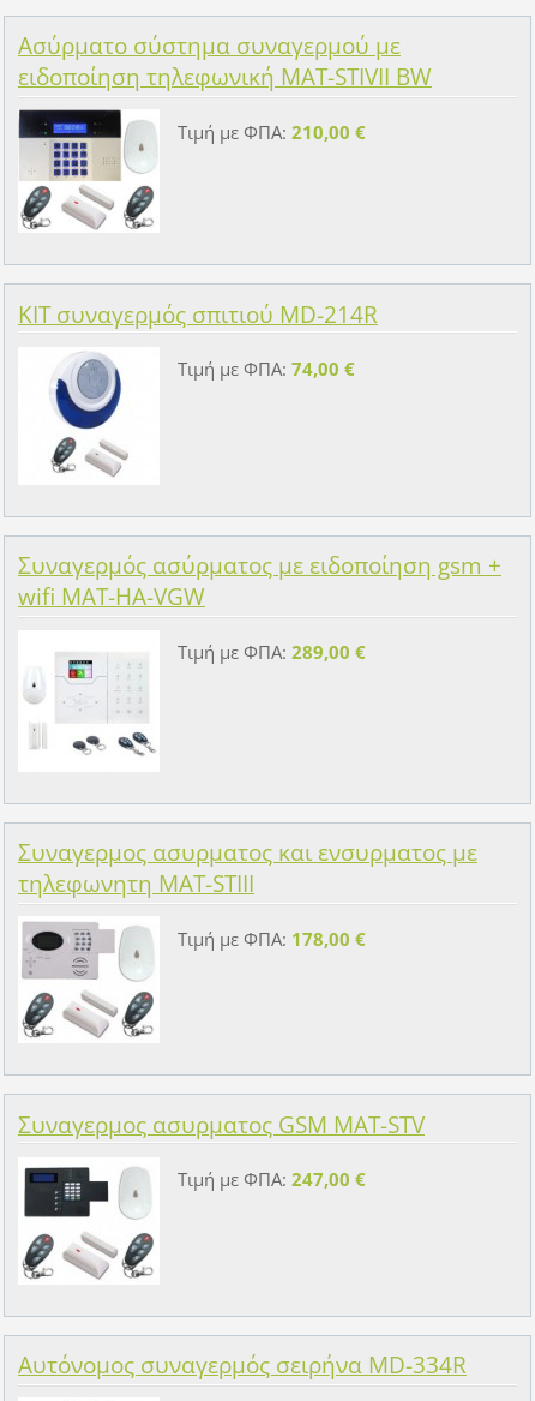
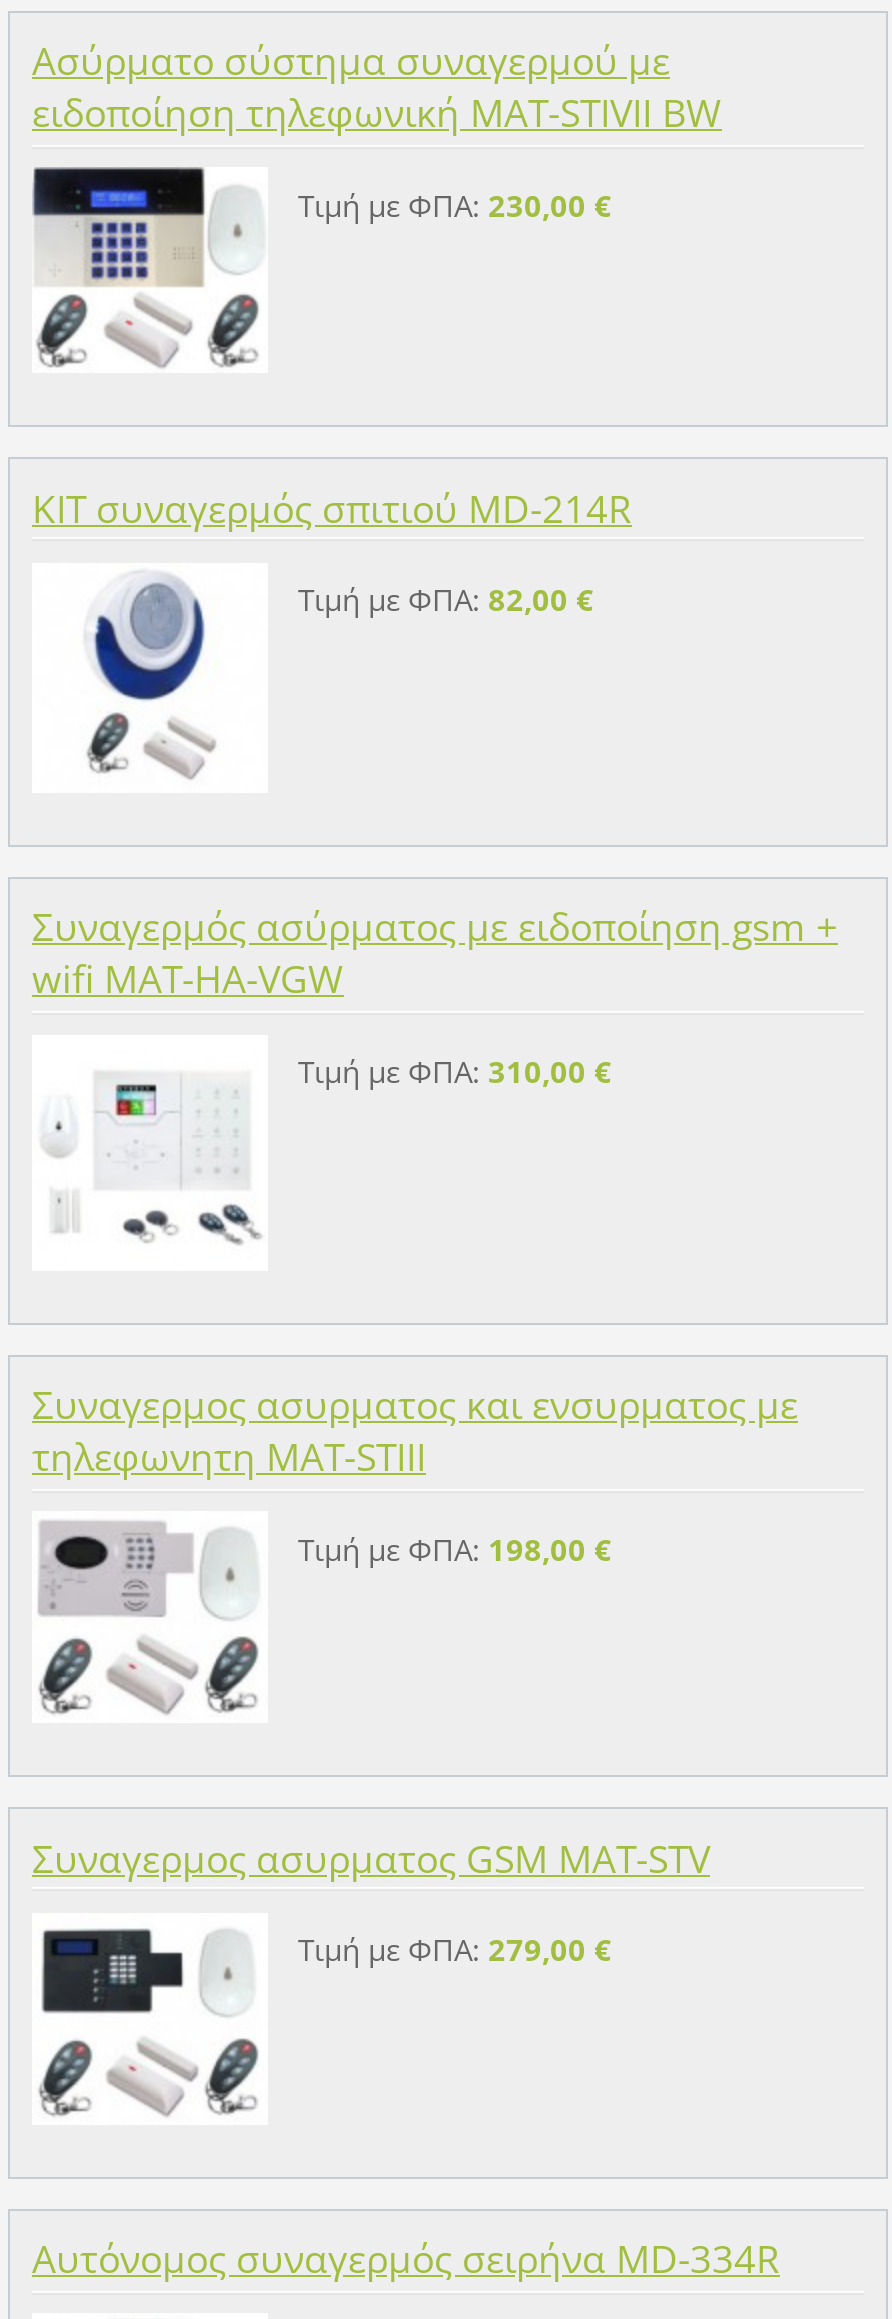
- Τιμή με ΦΠΑ: 210,00 €
+ Τιμή με ΦΠΑ: 230,00 €

- Τιμή με ΦΠΑ: 74,00 €
+ Τιμή με ΦΠΑ: 82,00 €

- Τιμή με ΦΠΑ: 289,00 €
+ Τιμή με ΦΠΑ: 310,00 €

- Τιμή με ΦΠΑ: 178,00 €
+ Τιμή με ΦΠΑ: 198,00 €

- Τιμή με ΦΠΑ: 247,00 €
+ Τιμή με ΦΠΑ: 279,00 €
